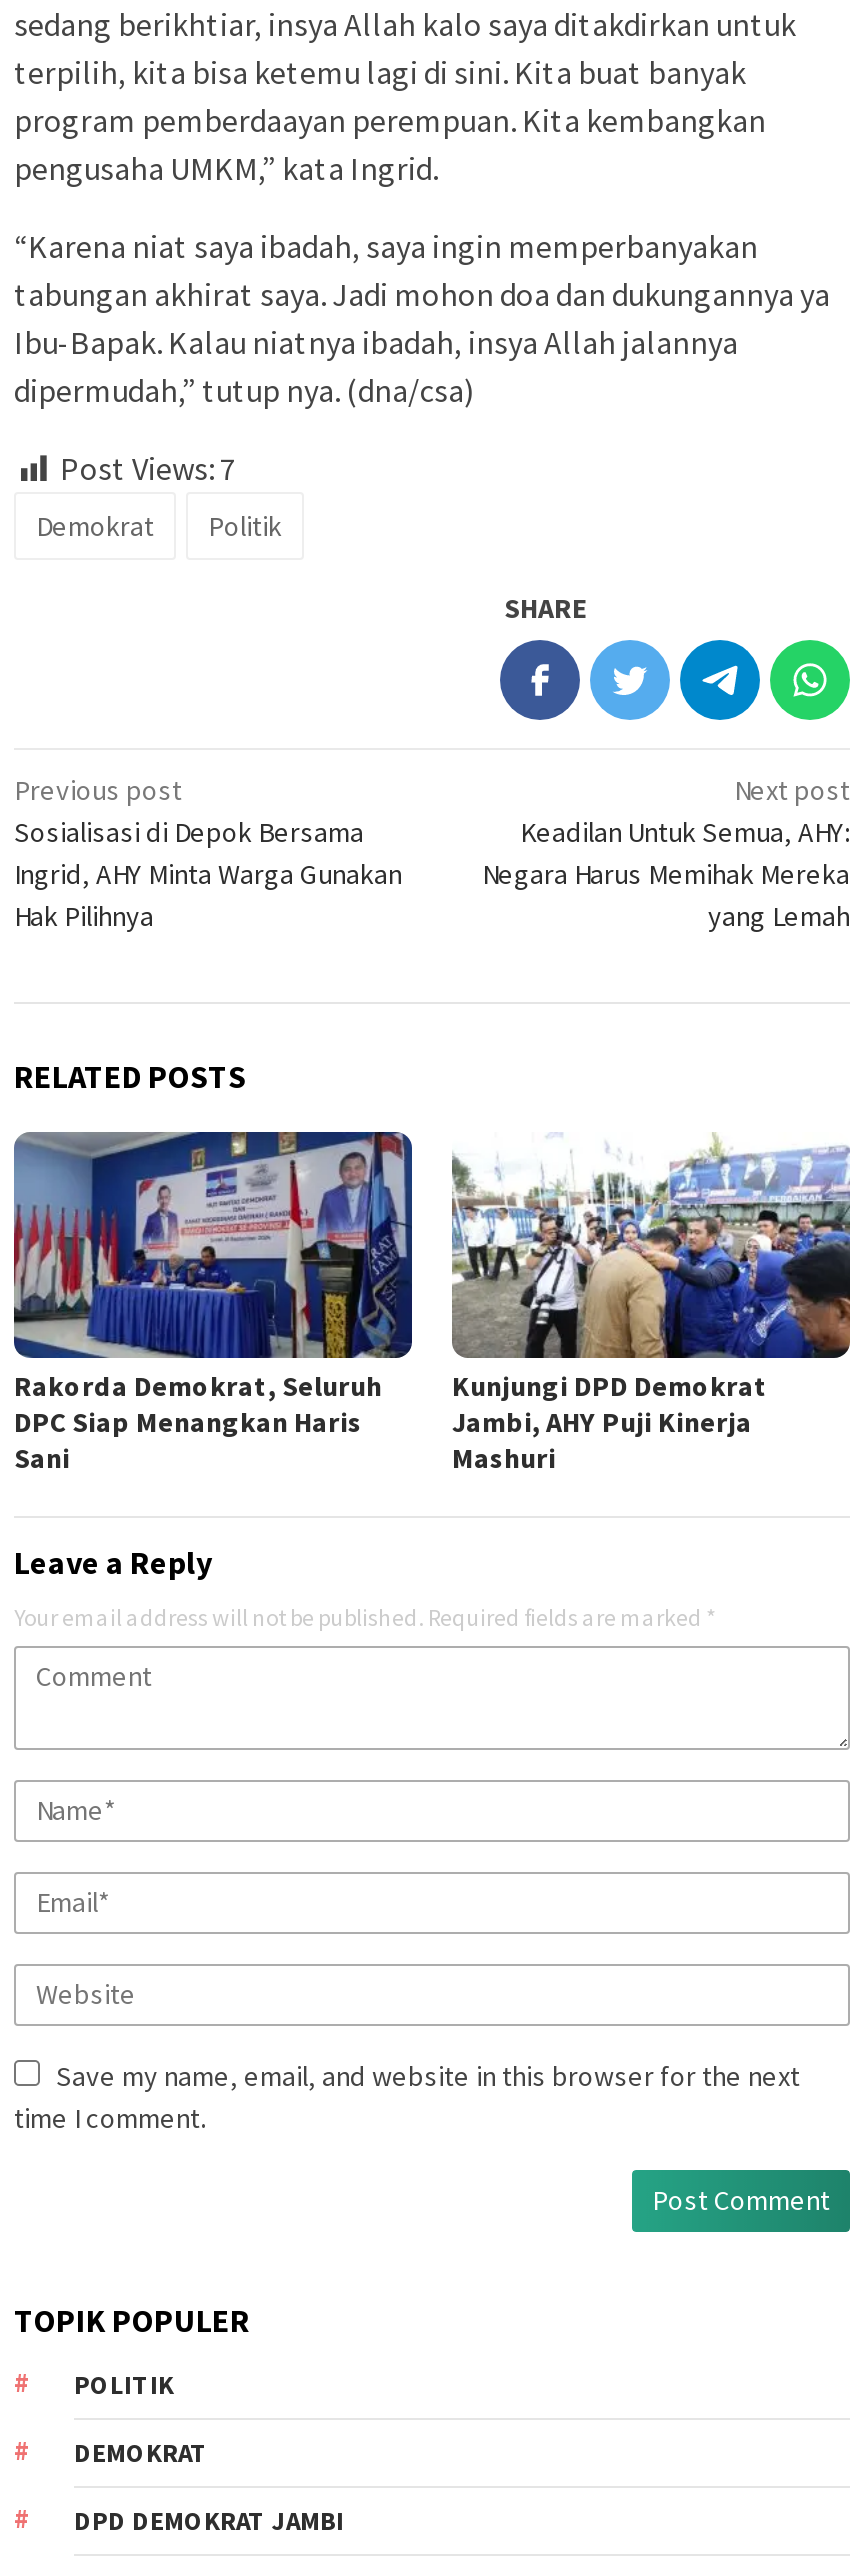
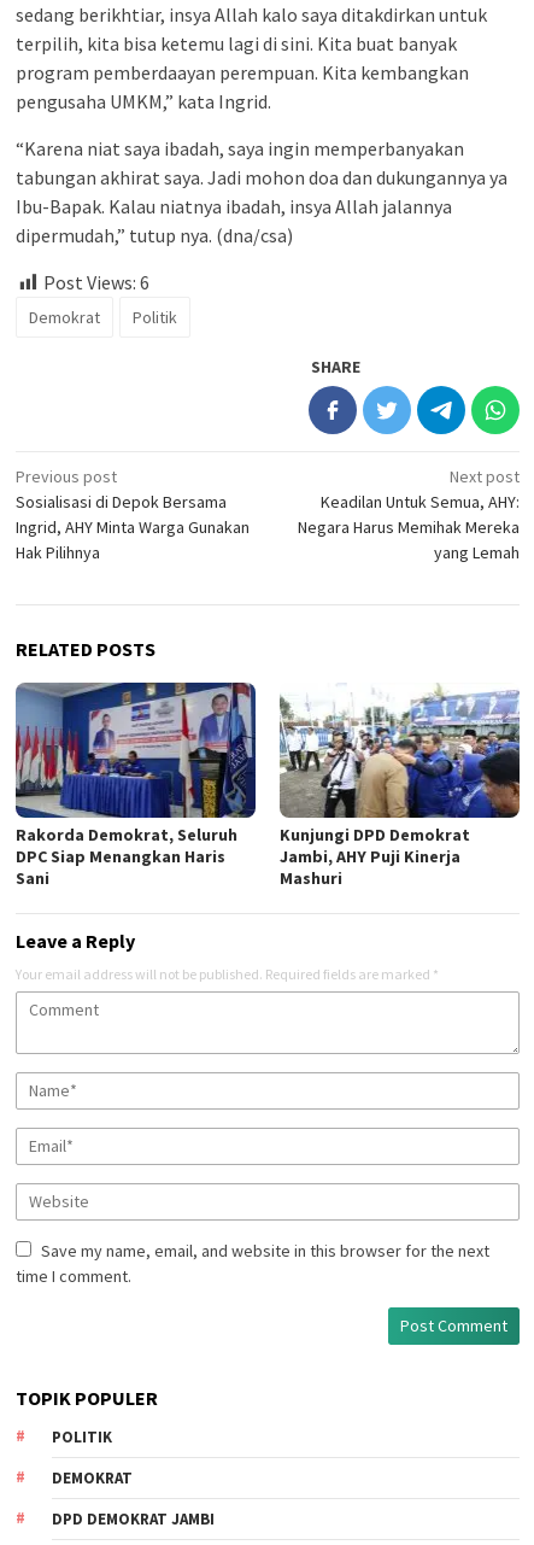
- Post Views: 7
+ Post Views: 6
